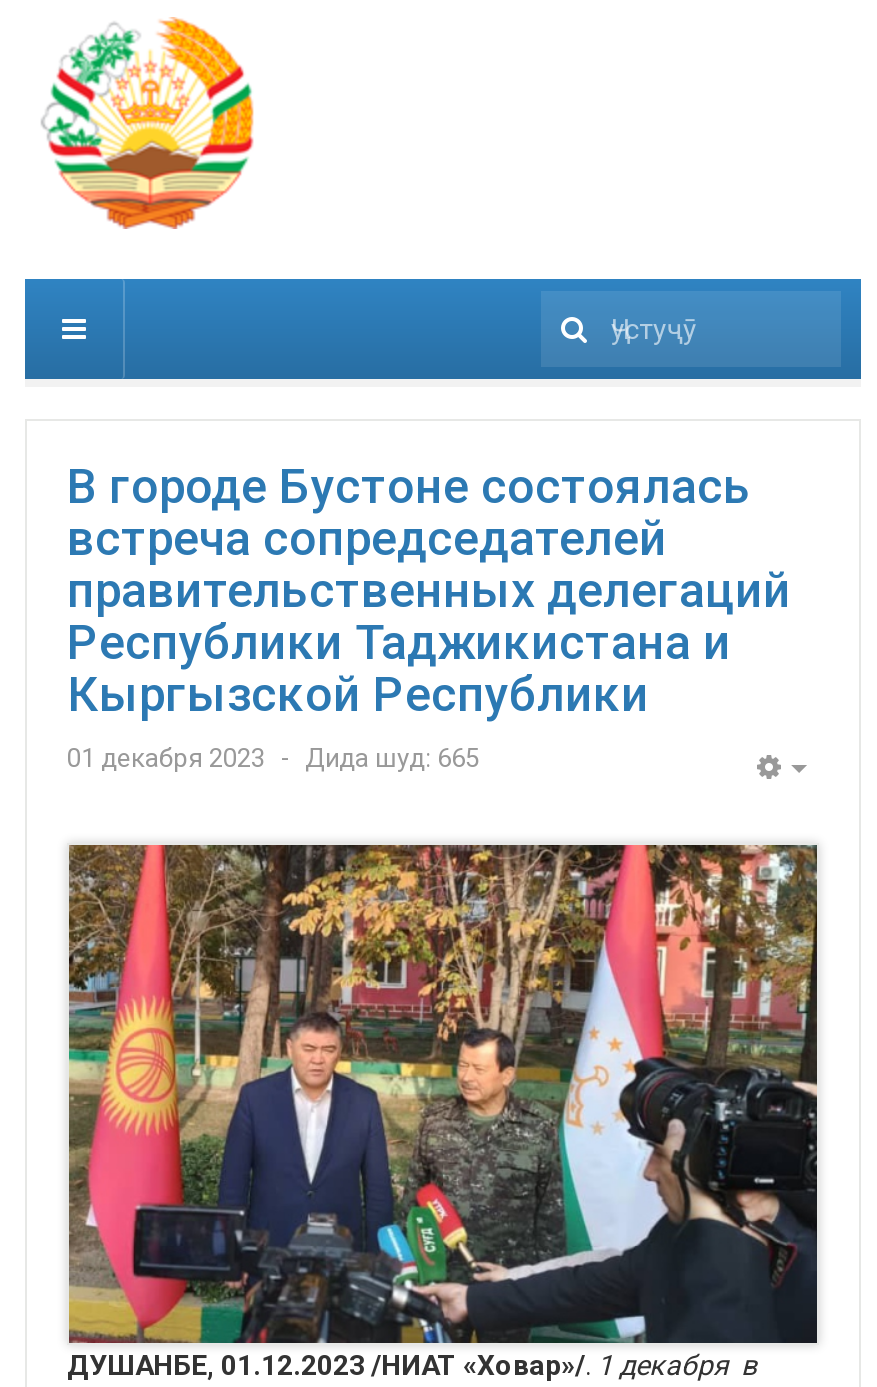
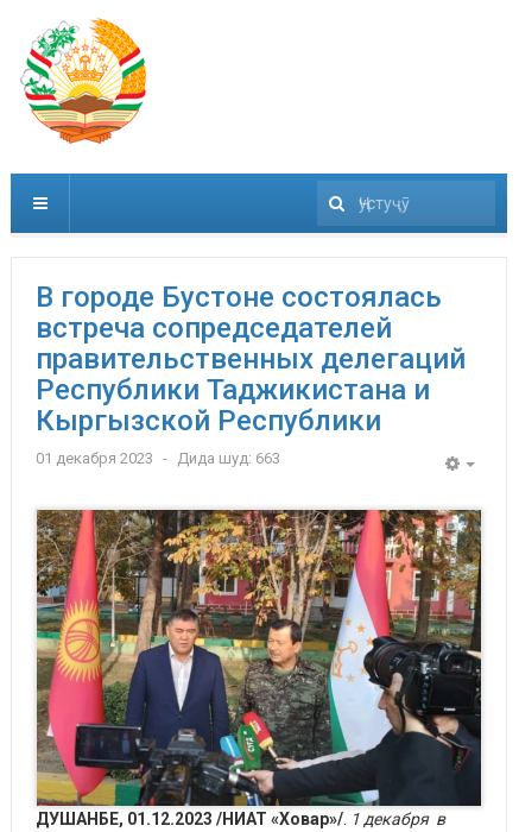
- 01 декабря 2023 Дида шуд: 665
+ 01 декабря 2023 Дида шуд: 663
